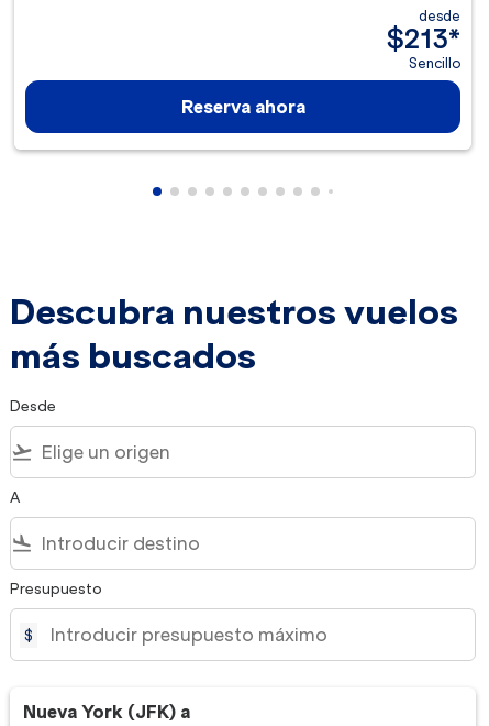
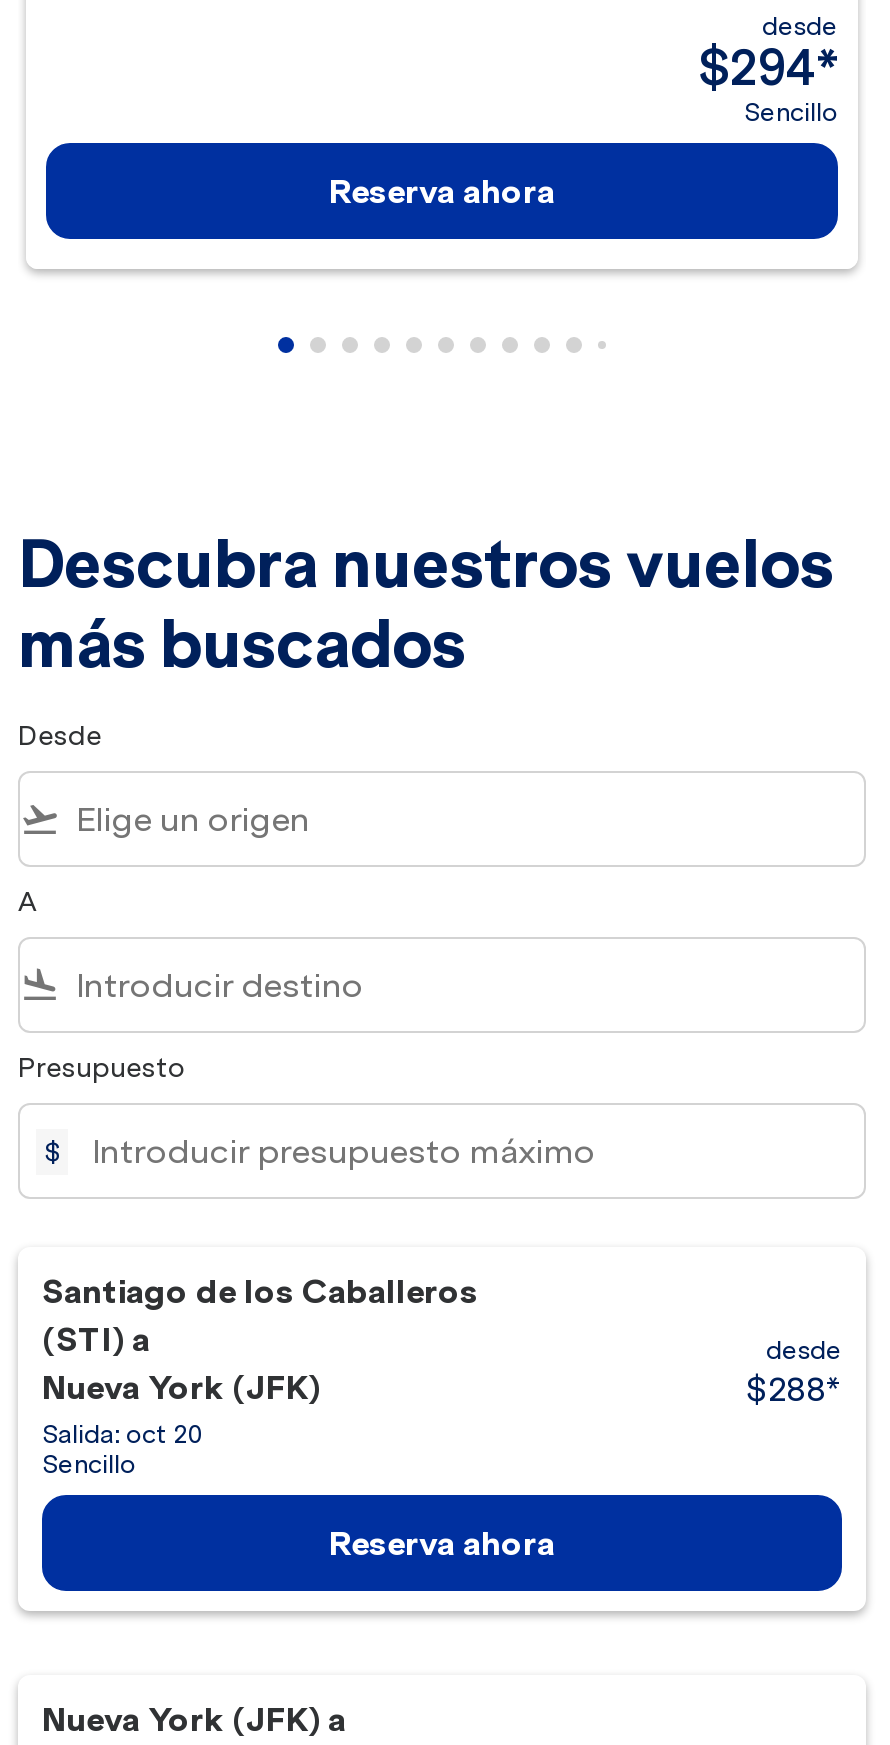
- $213*
+ $294*

+ Santiago de los Caballeros
+ (STI) a
+ Nueva York (JFK)
+ Salida: oct 20
+ Sencillo

+ Reserva ahora

+ desde
+ $288*
